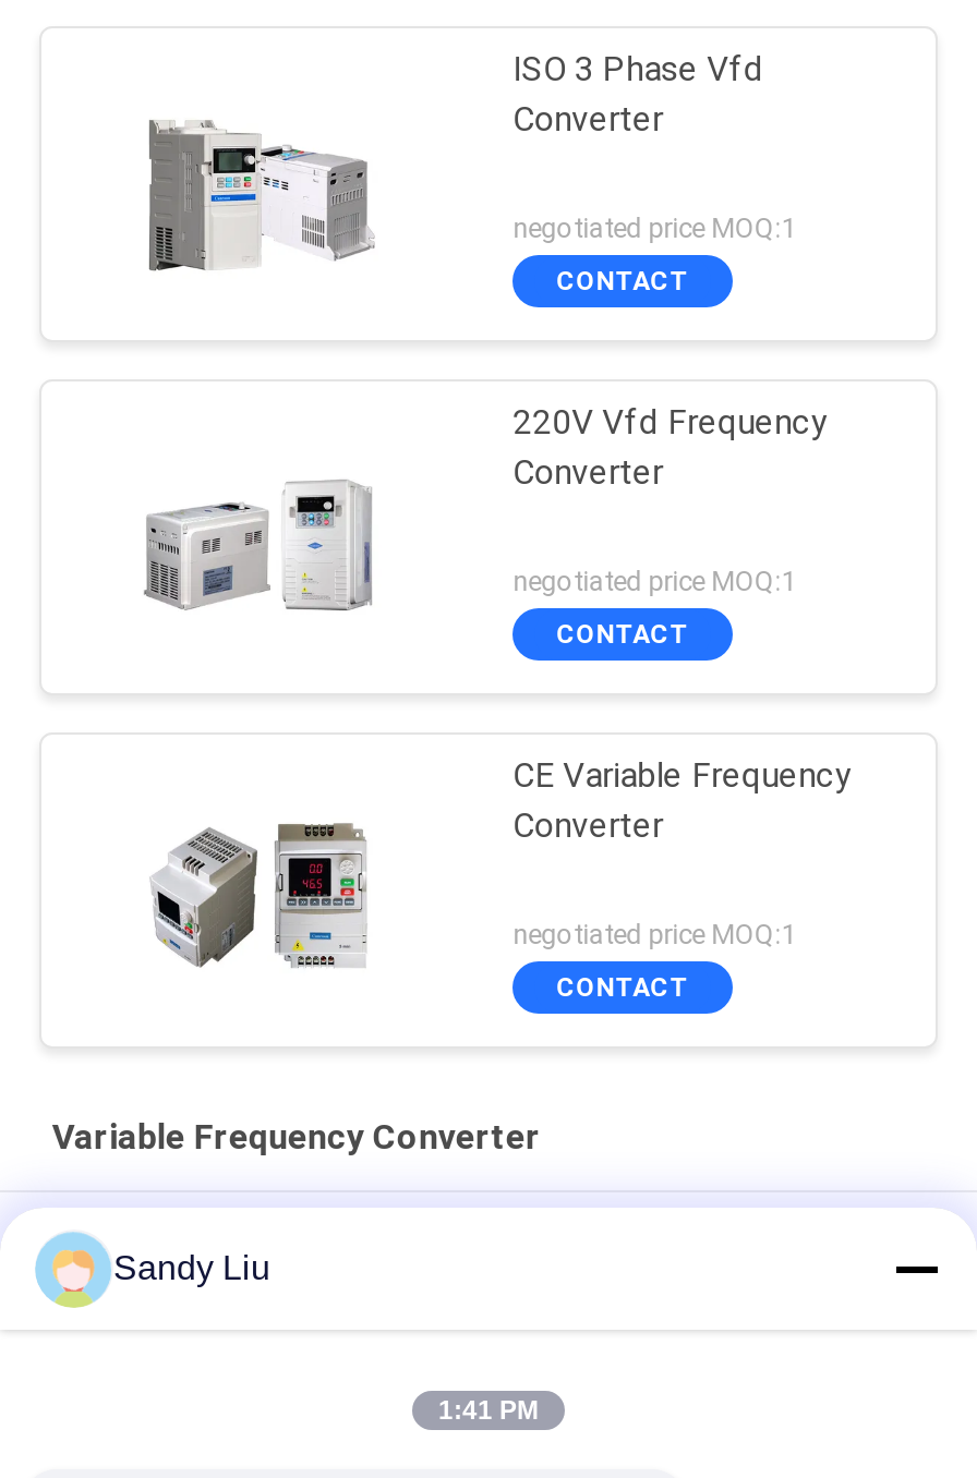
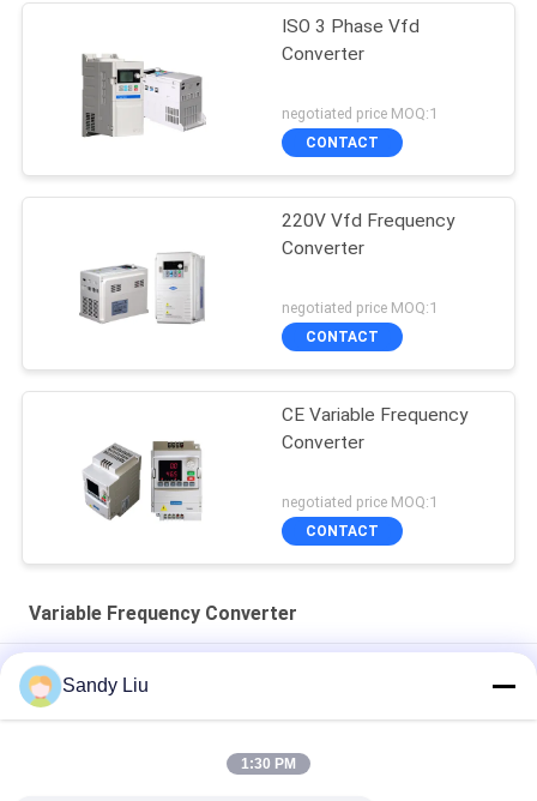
- 1:41 PM
+ 1:30 PM
